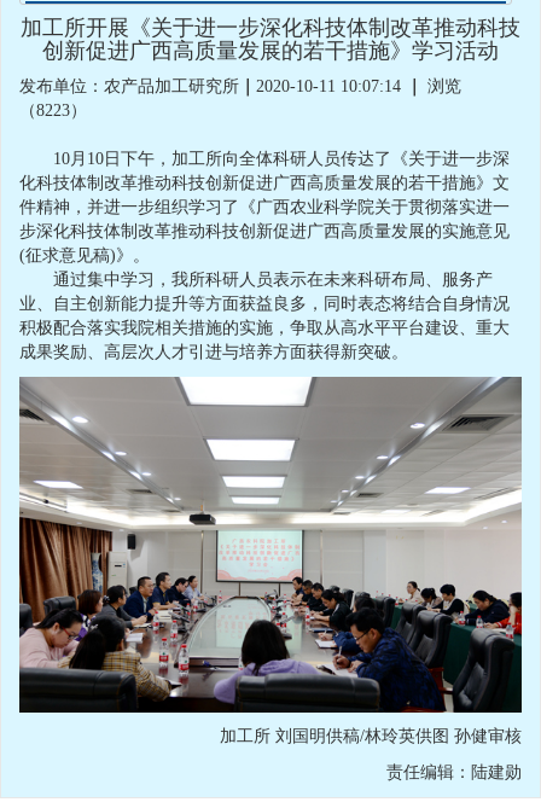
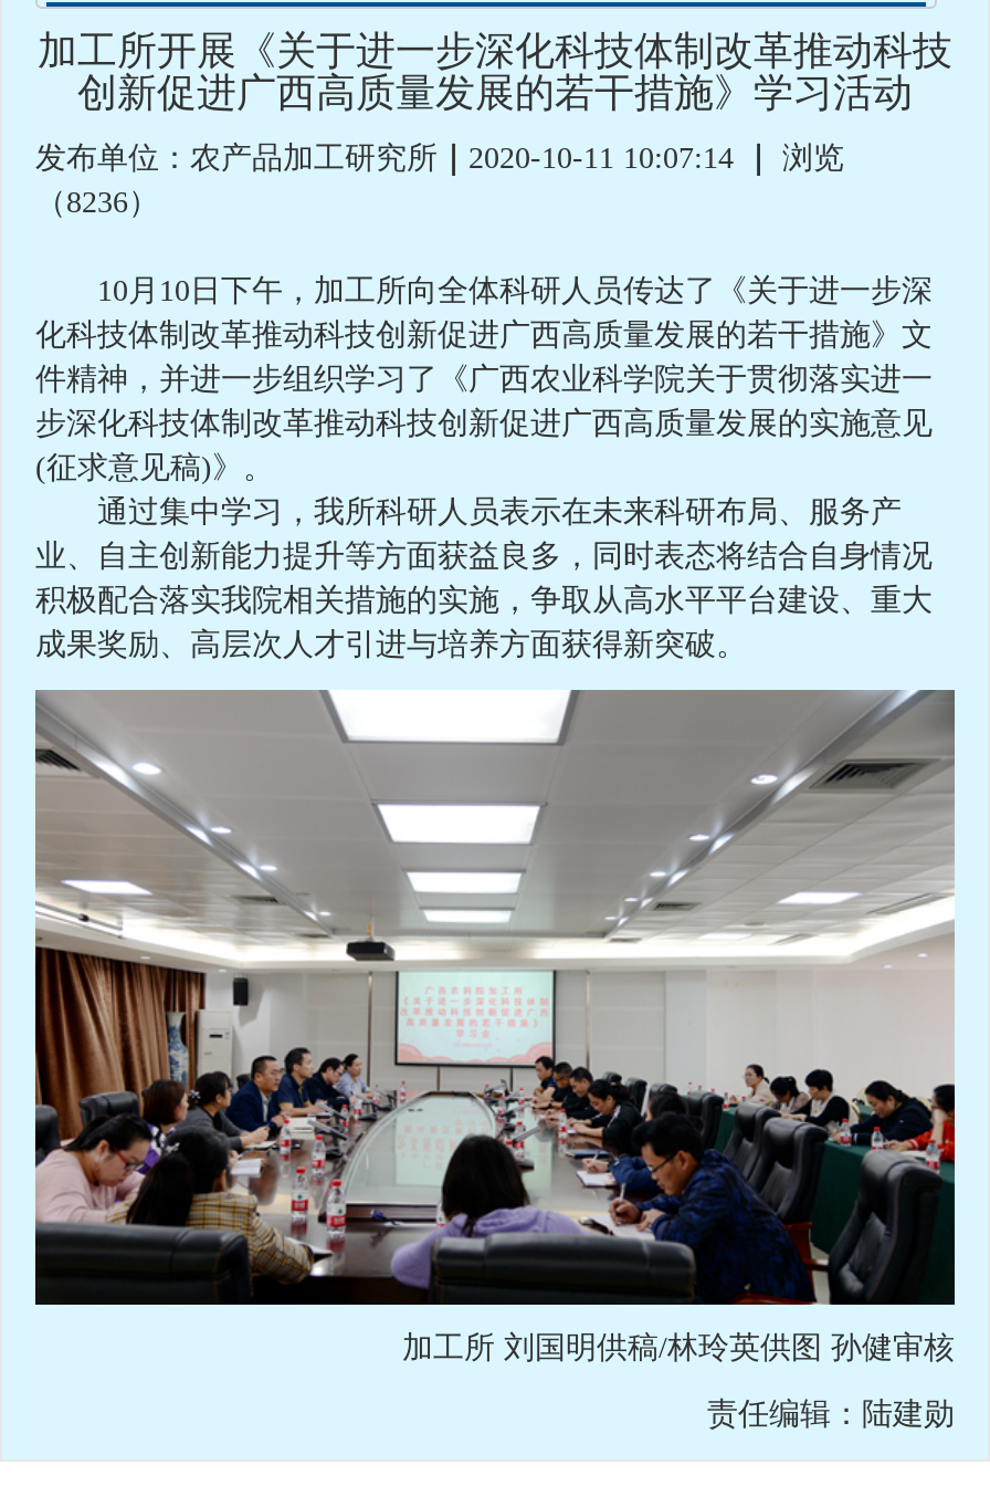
- （8223）
+ （8236）
